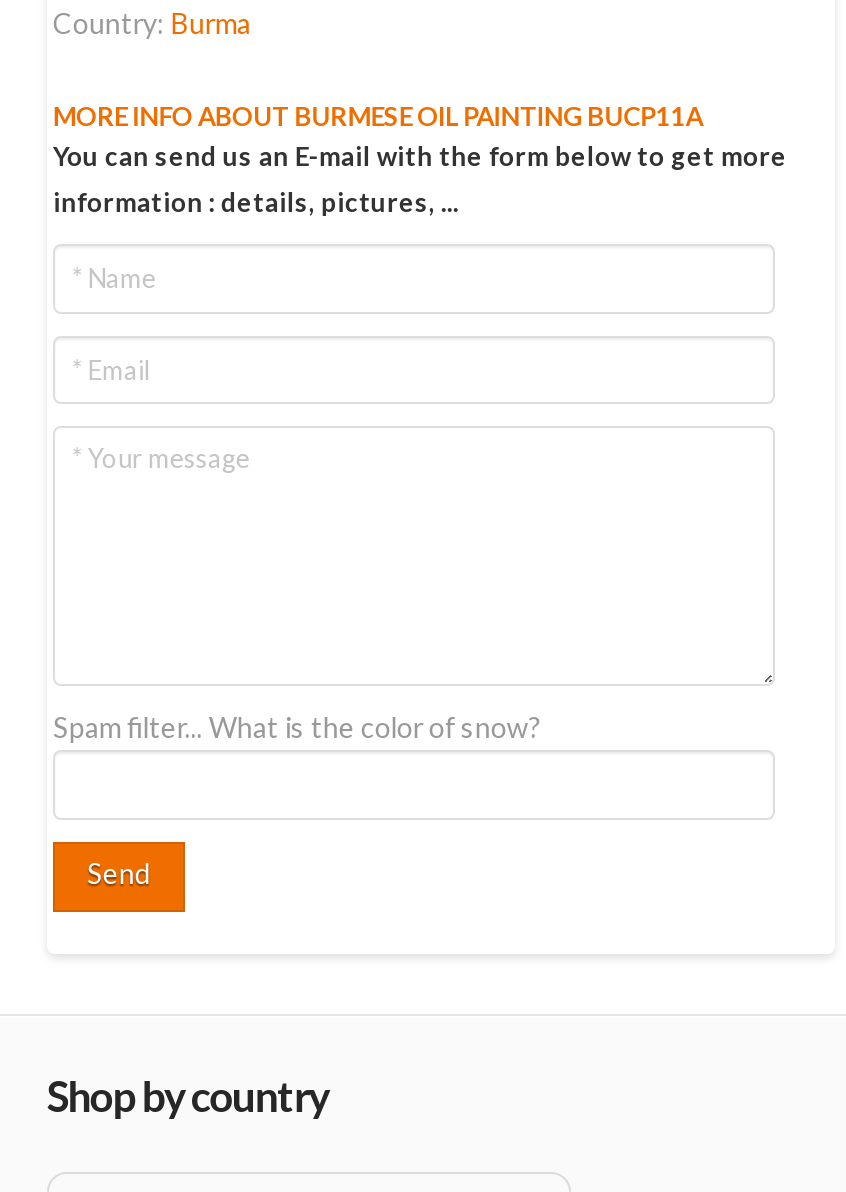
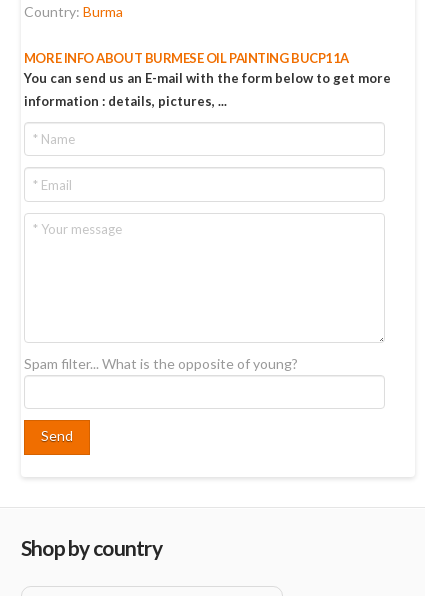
- Spam filter... What is the color of snow?
+ Spam filter... What is the opposite of young?
